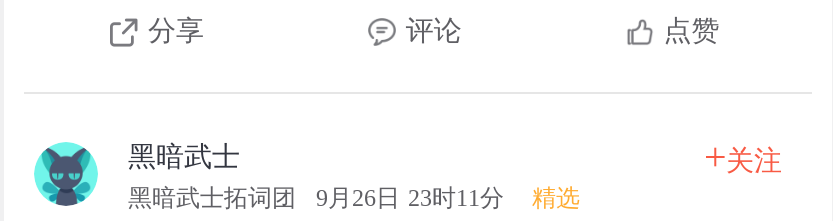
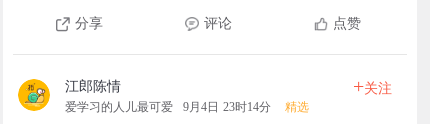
- [image]
- 黑暗武士
- 黑暗武士拓词团
- 9月26日 23时11分
+ [image]
+ 江郎陈情
+ 爱学习的人儿最可爱
+ 9月4日 23时14分
